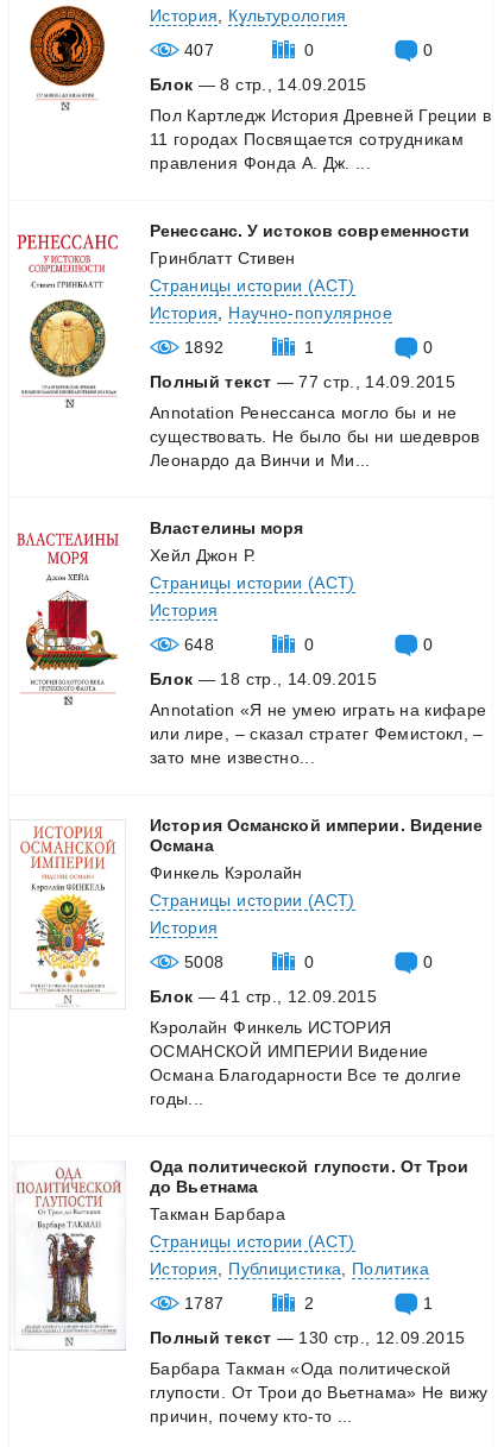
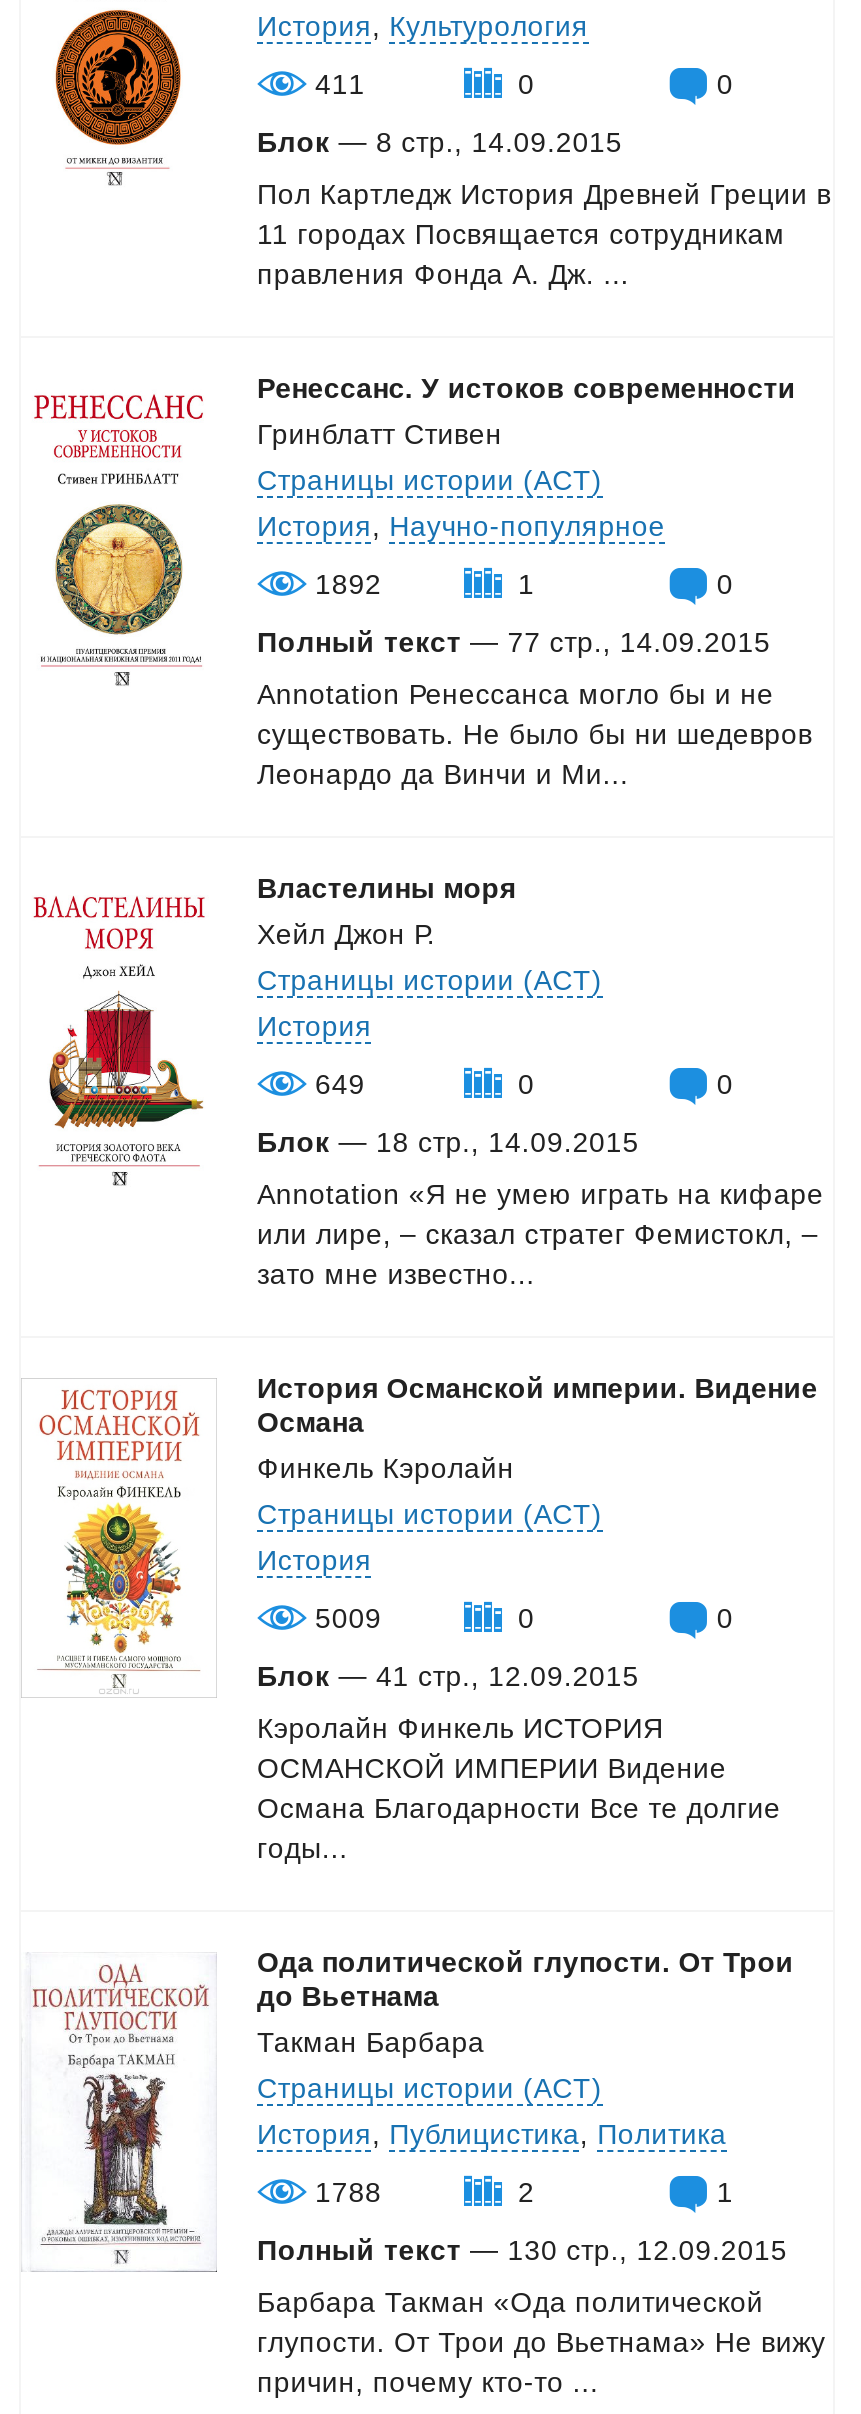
- 407
+ 411

- 648
+ 649

- 5008
+ 5009

- 1787
+ 1788
